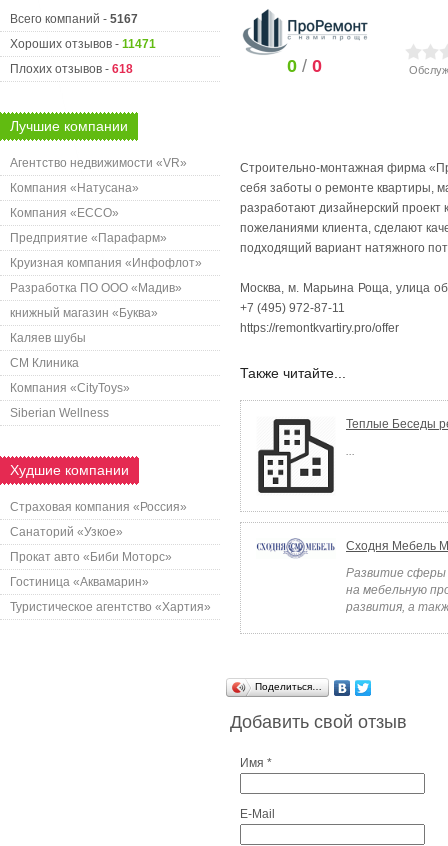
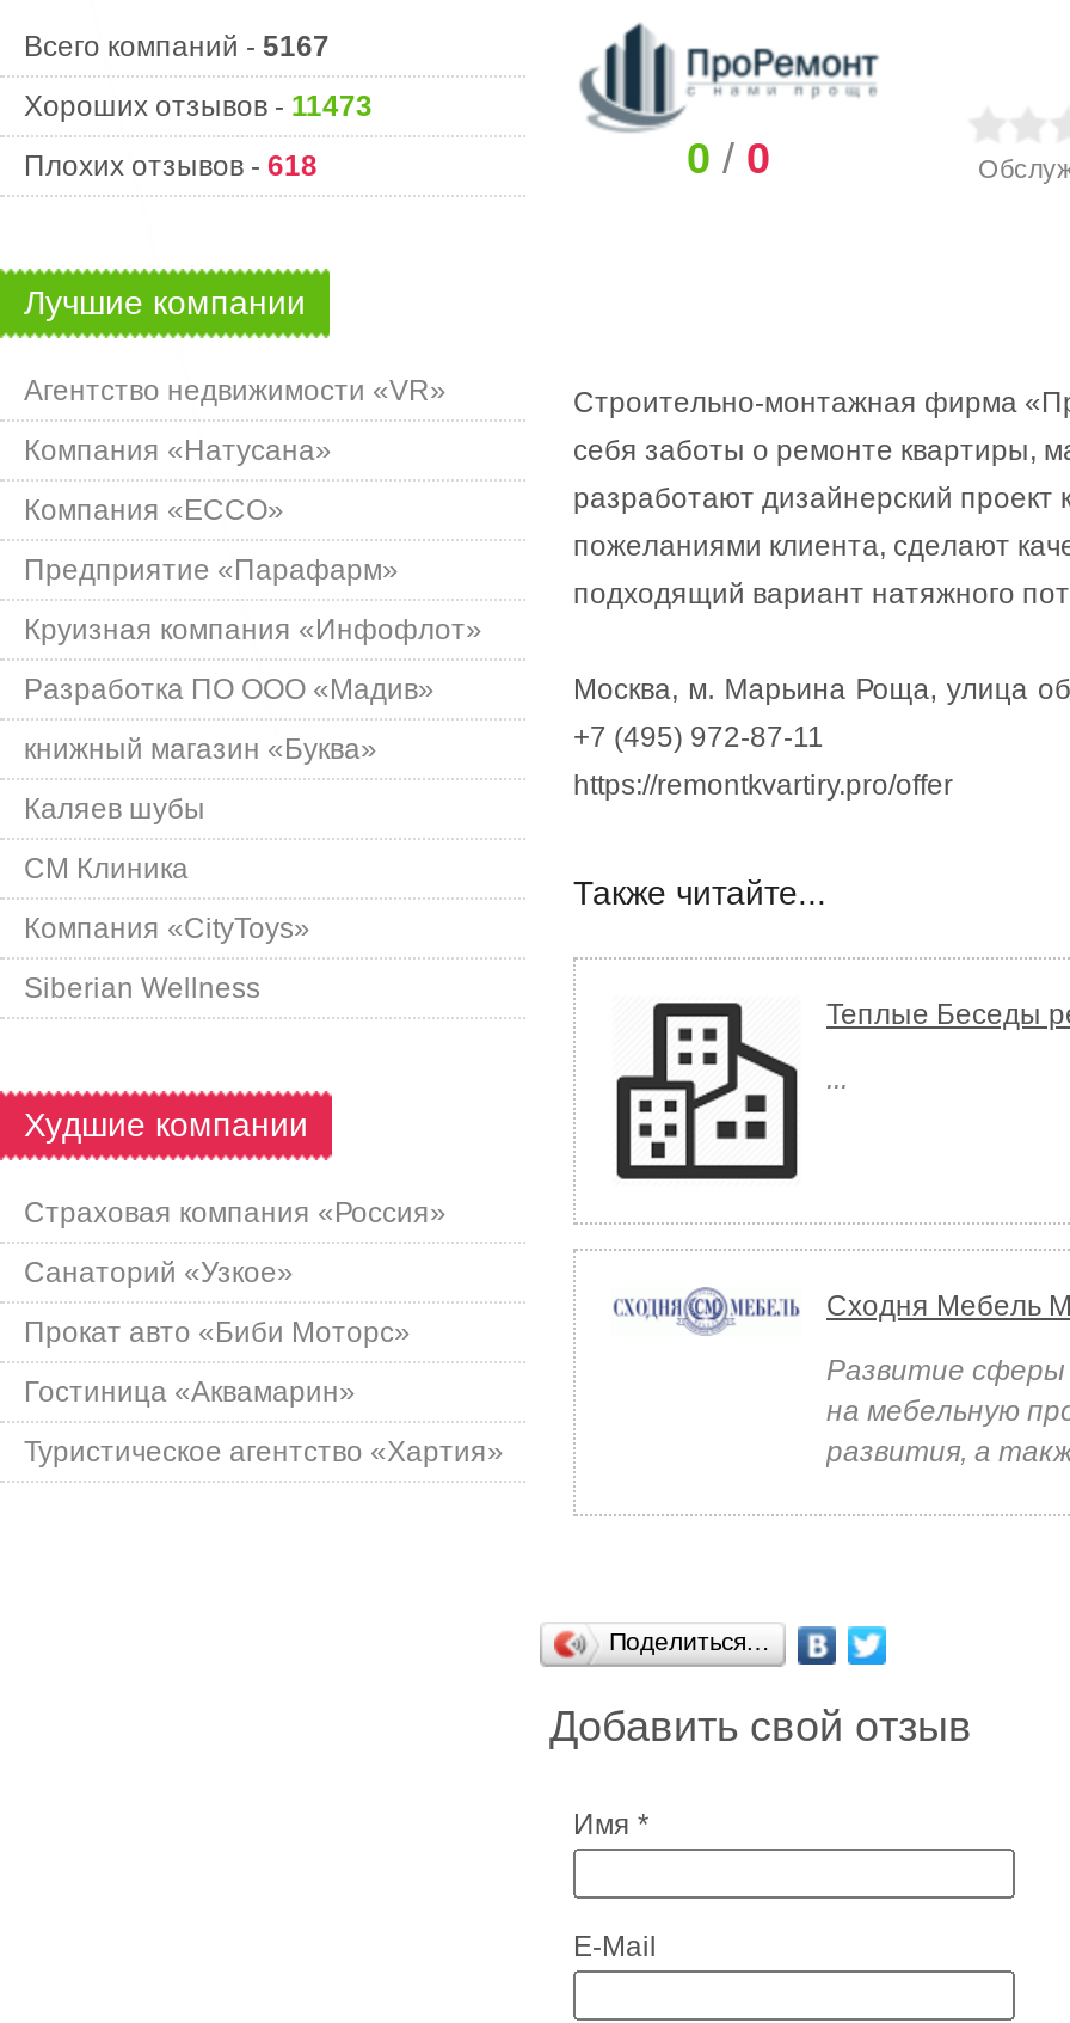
- Хороших отзывов - 11471
+ Хороших отзывов - 11473
